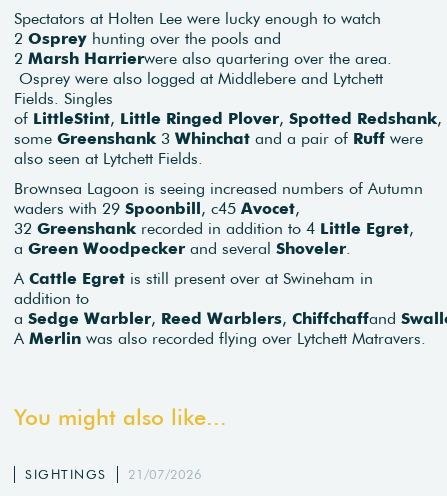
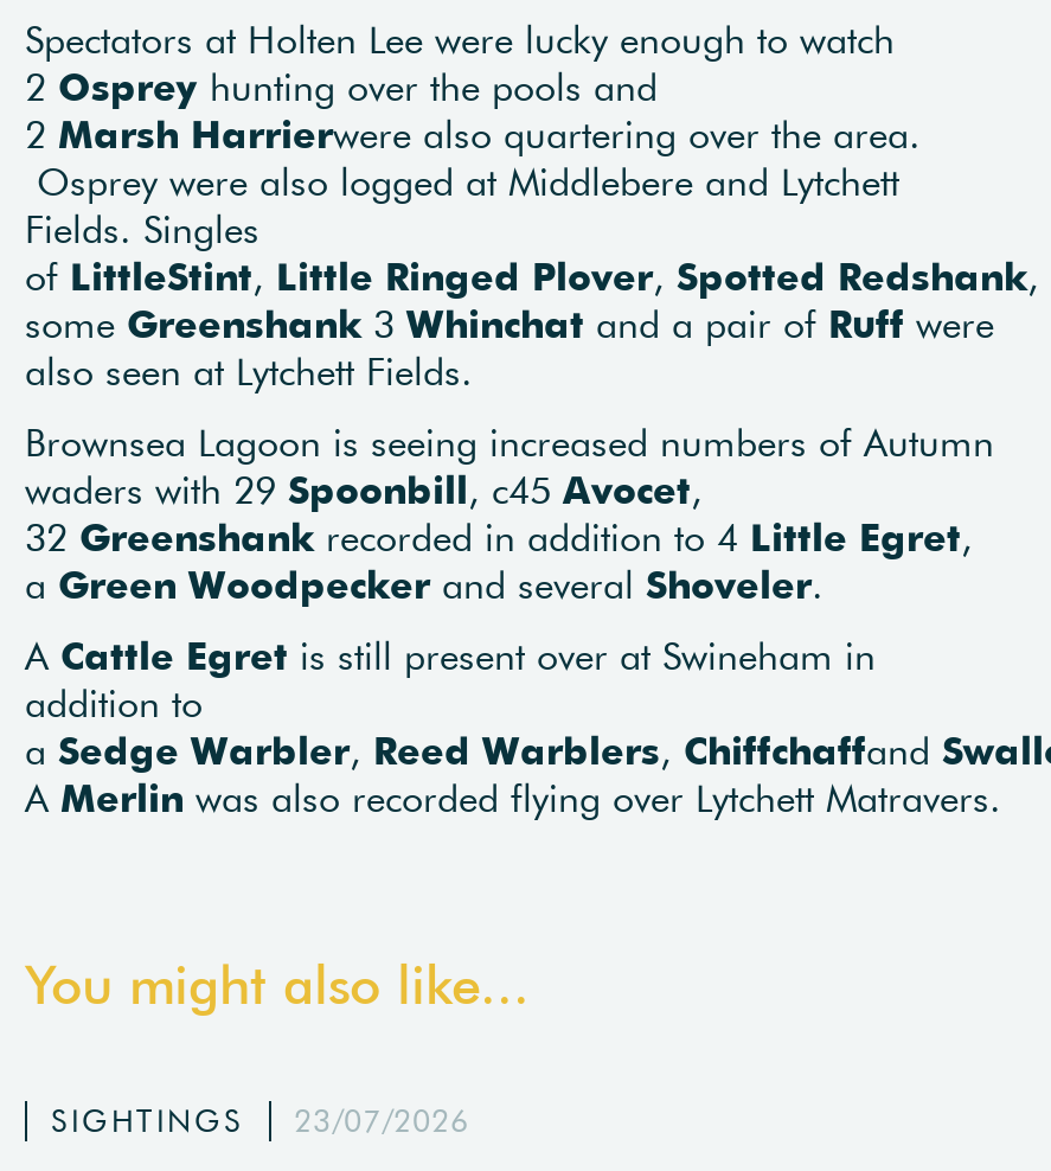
- SIGHTINGS 21/07/2026
+ SIGHTINGS 23/07/2026
